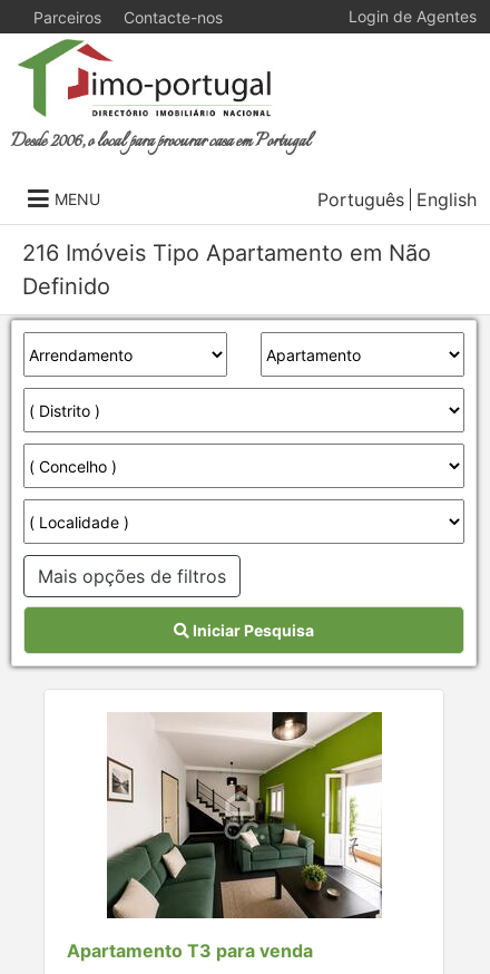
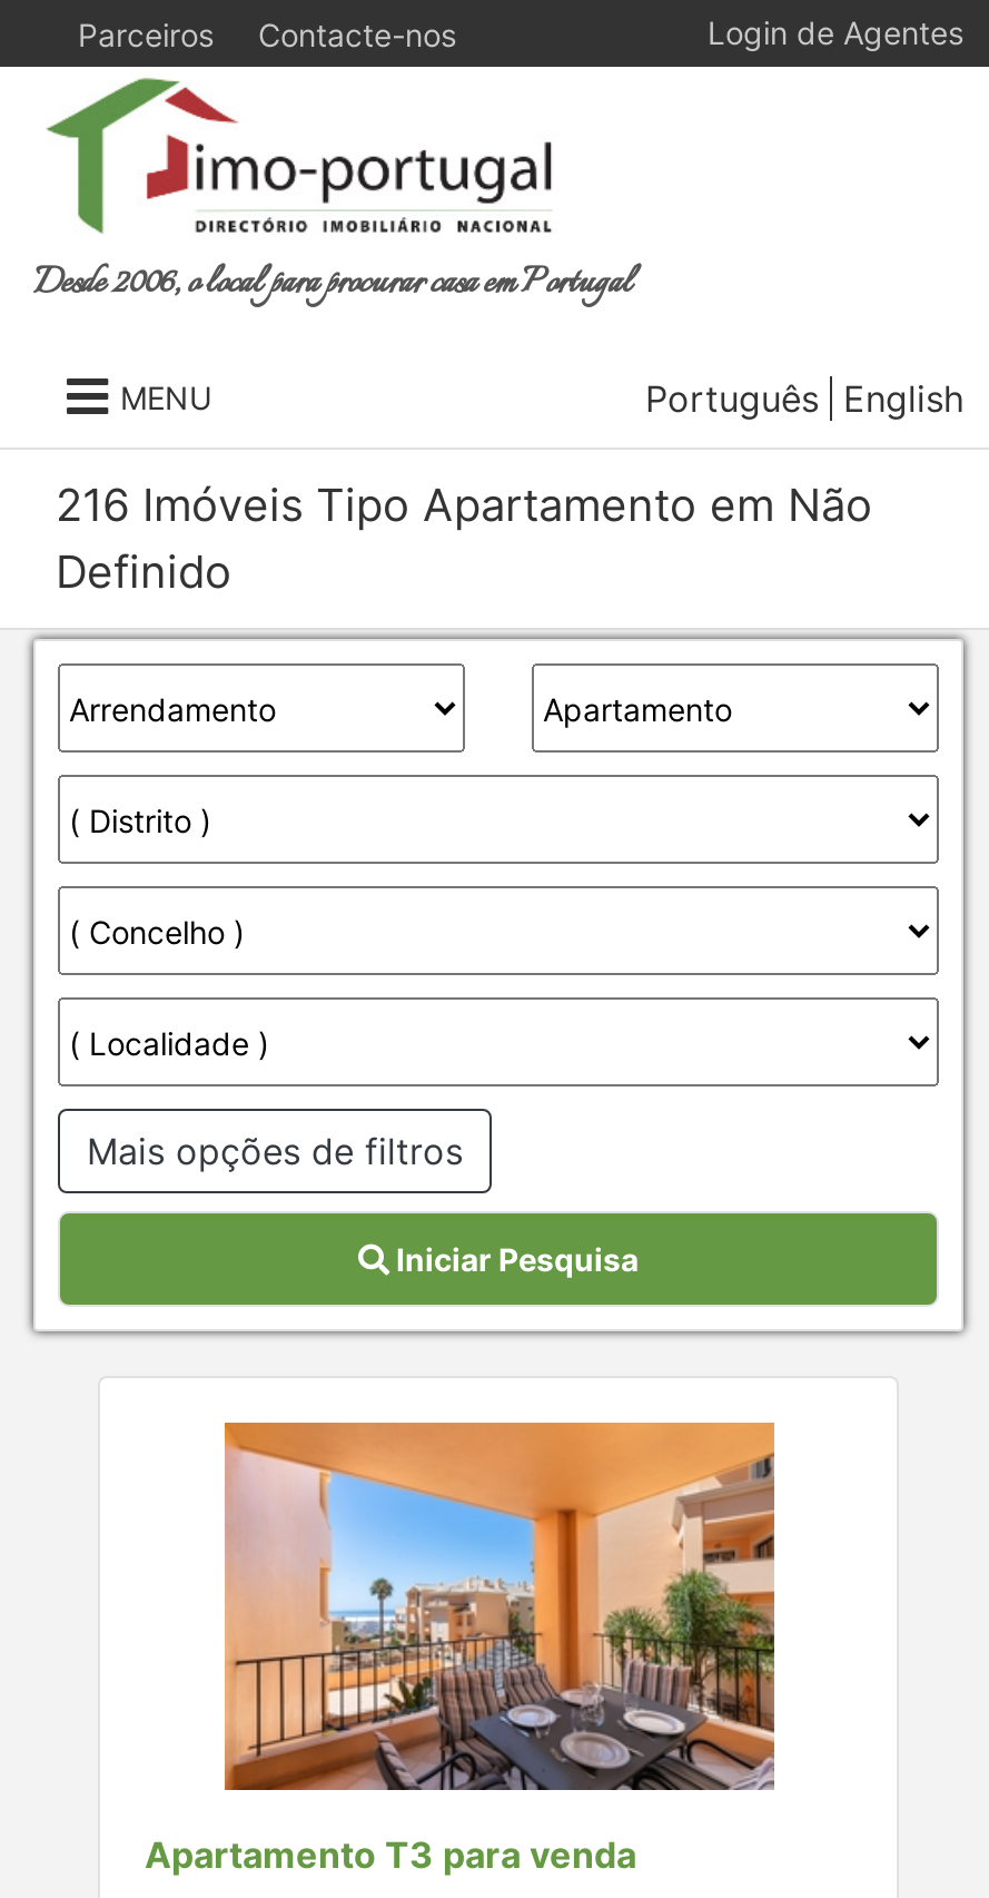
- [image]
+ [image]
